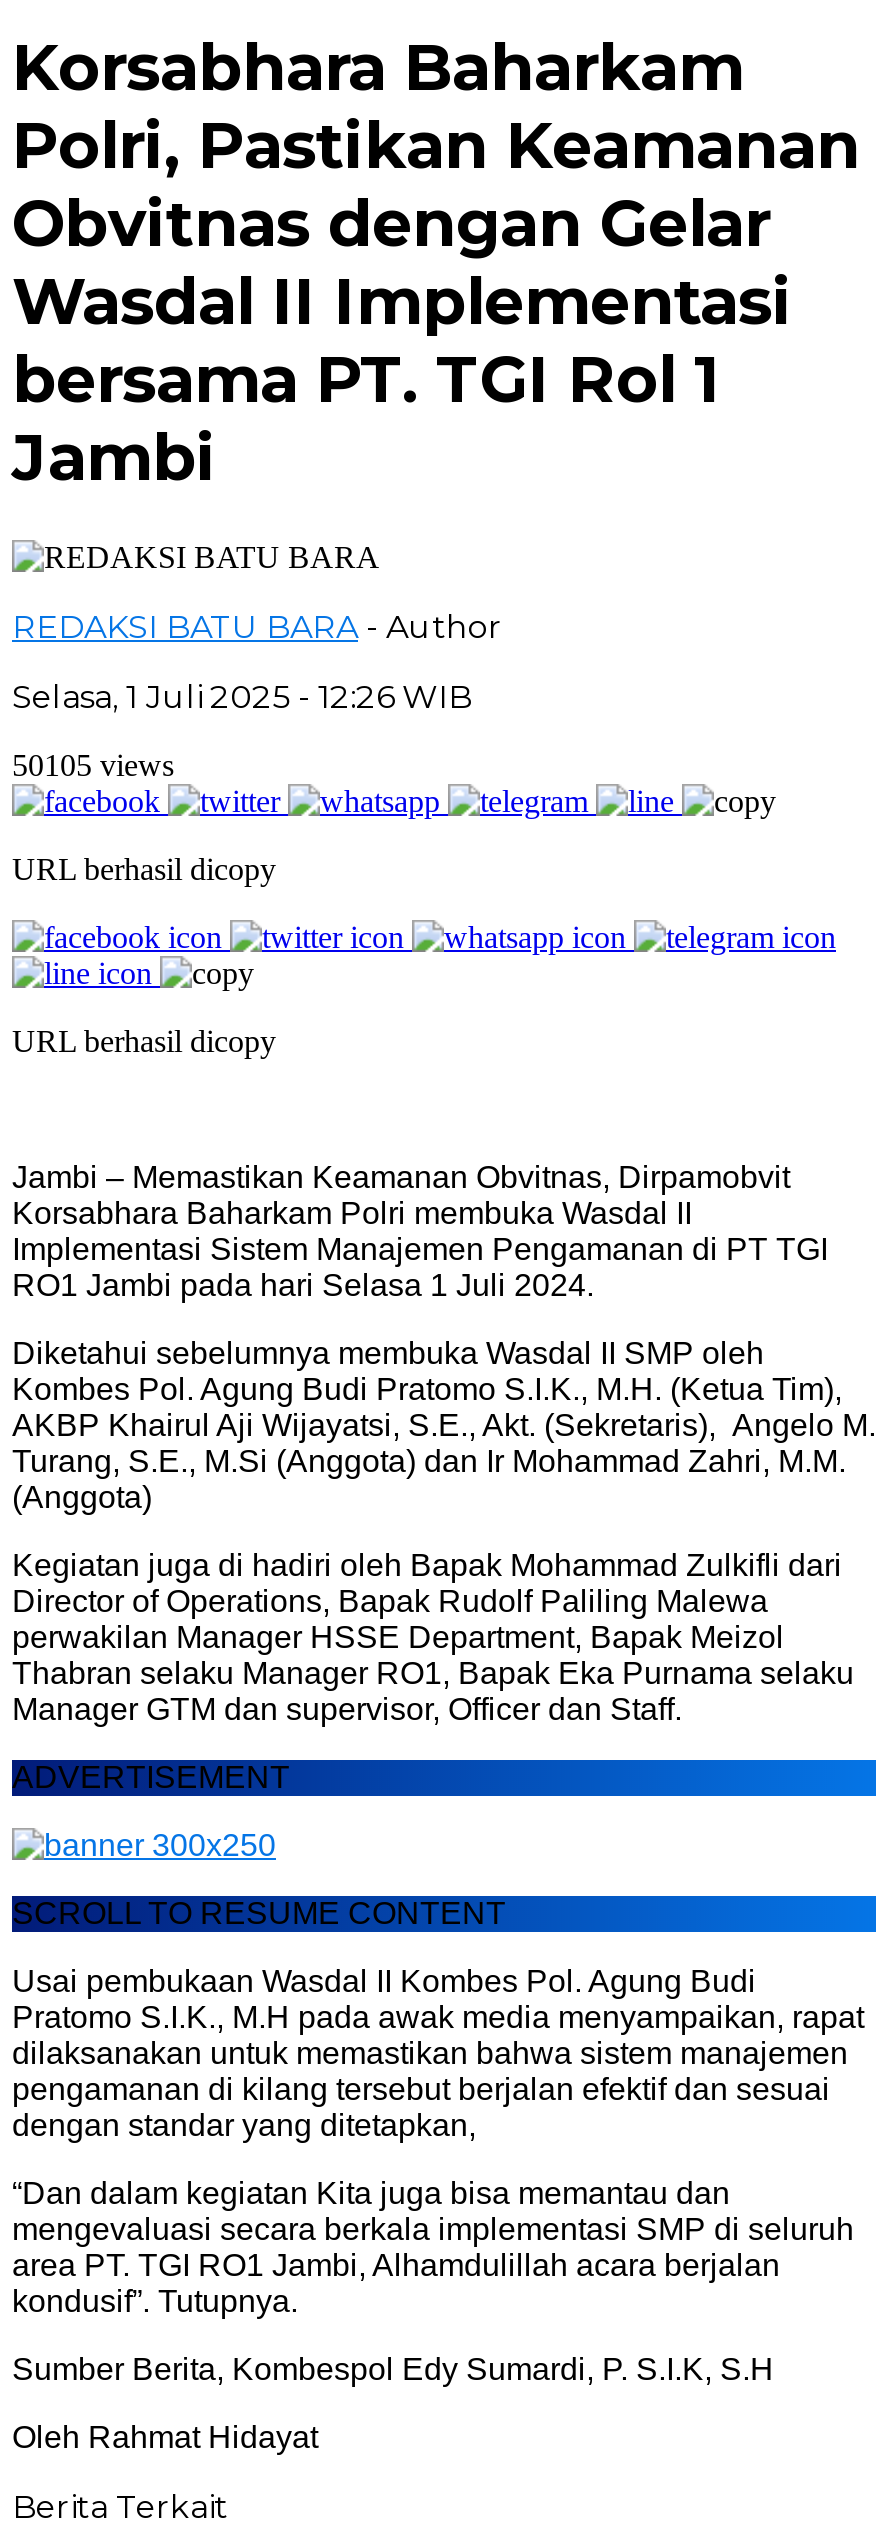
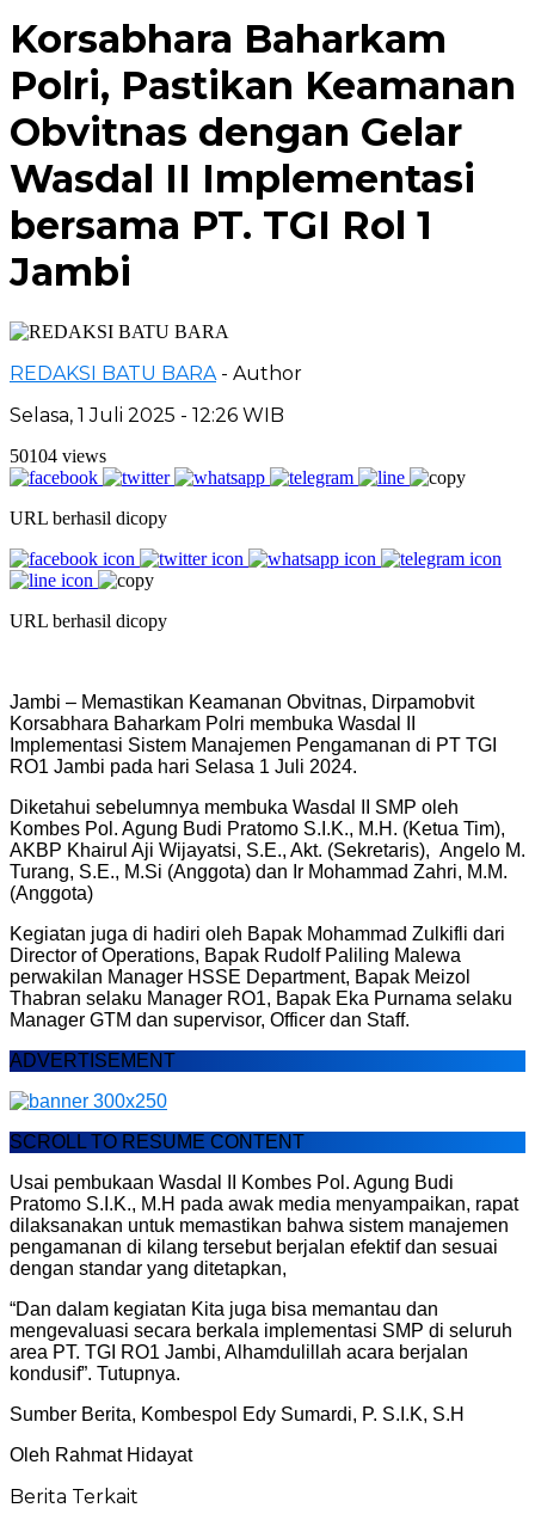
- 50105 views
+ 50104 views
